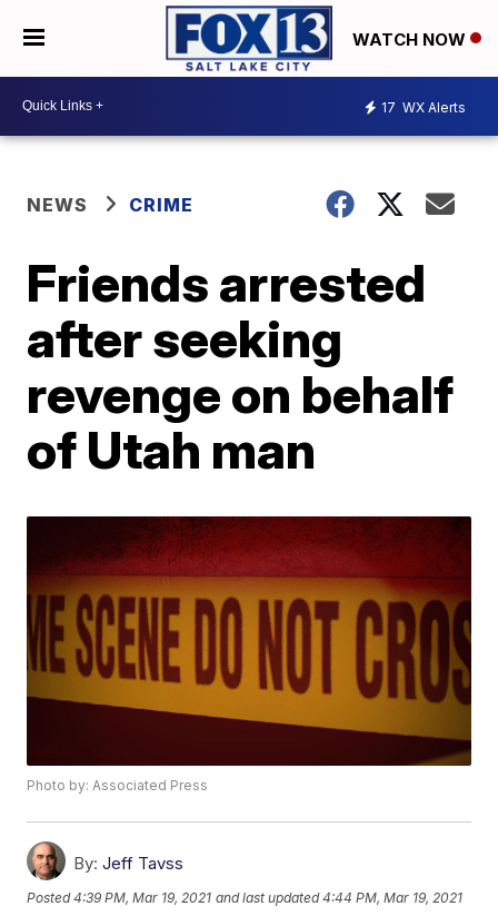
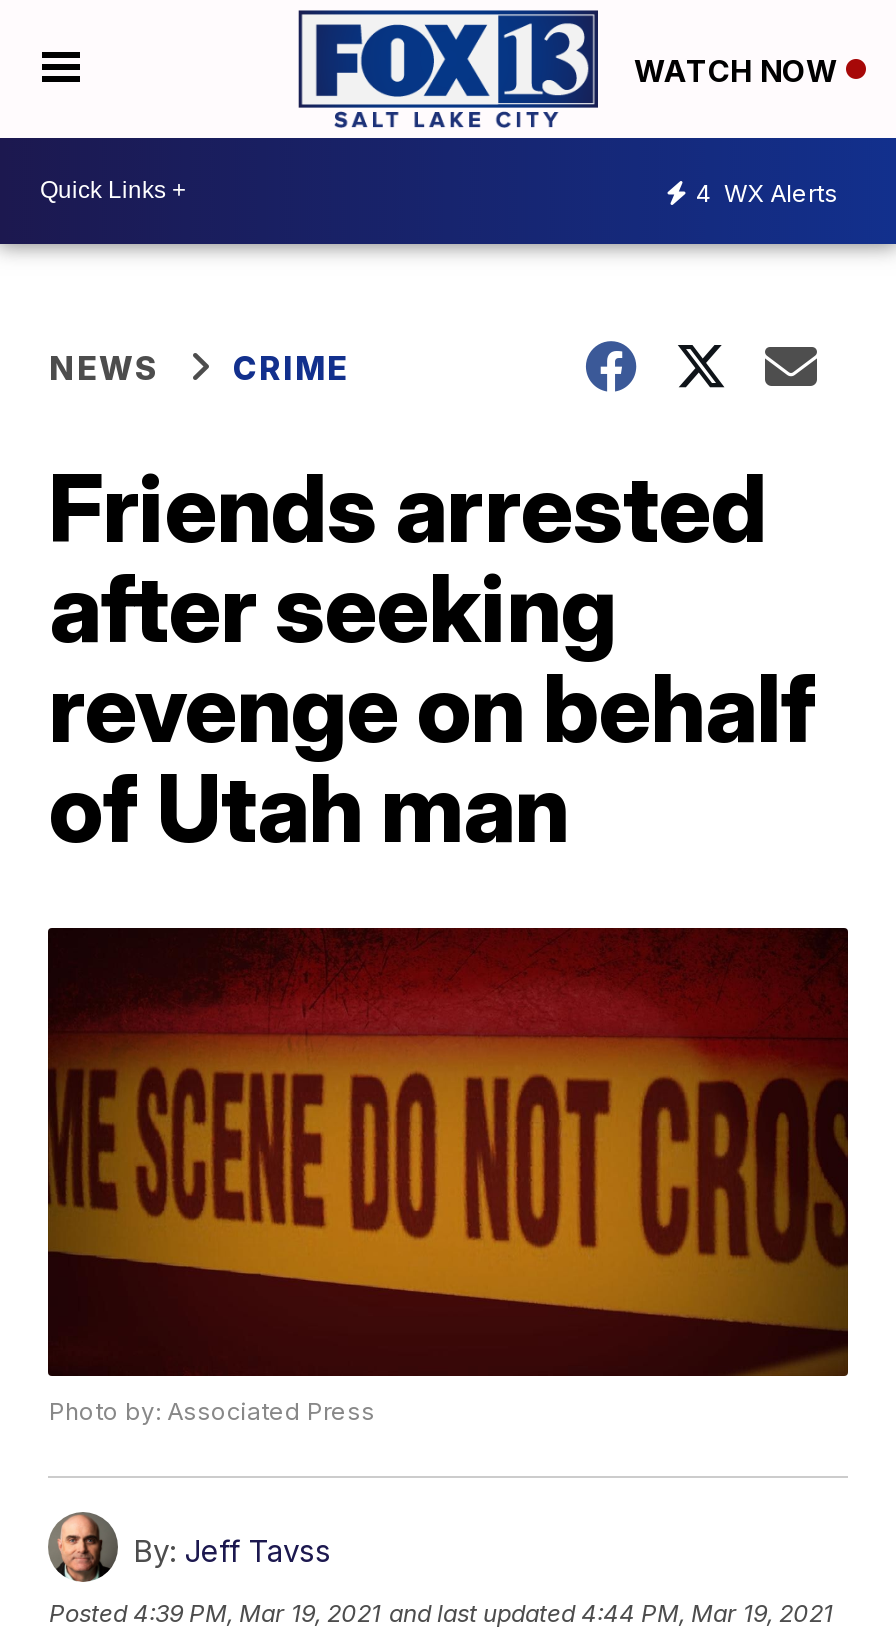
- 17 WX Alerts
+ 4 WX Alerts
